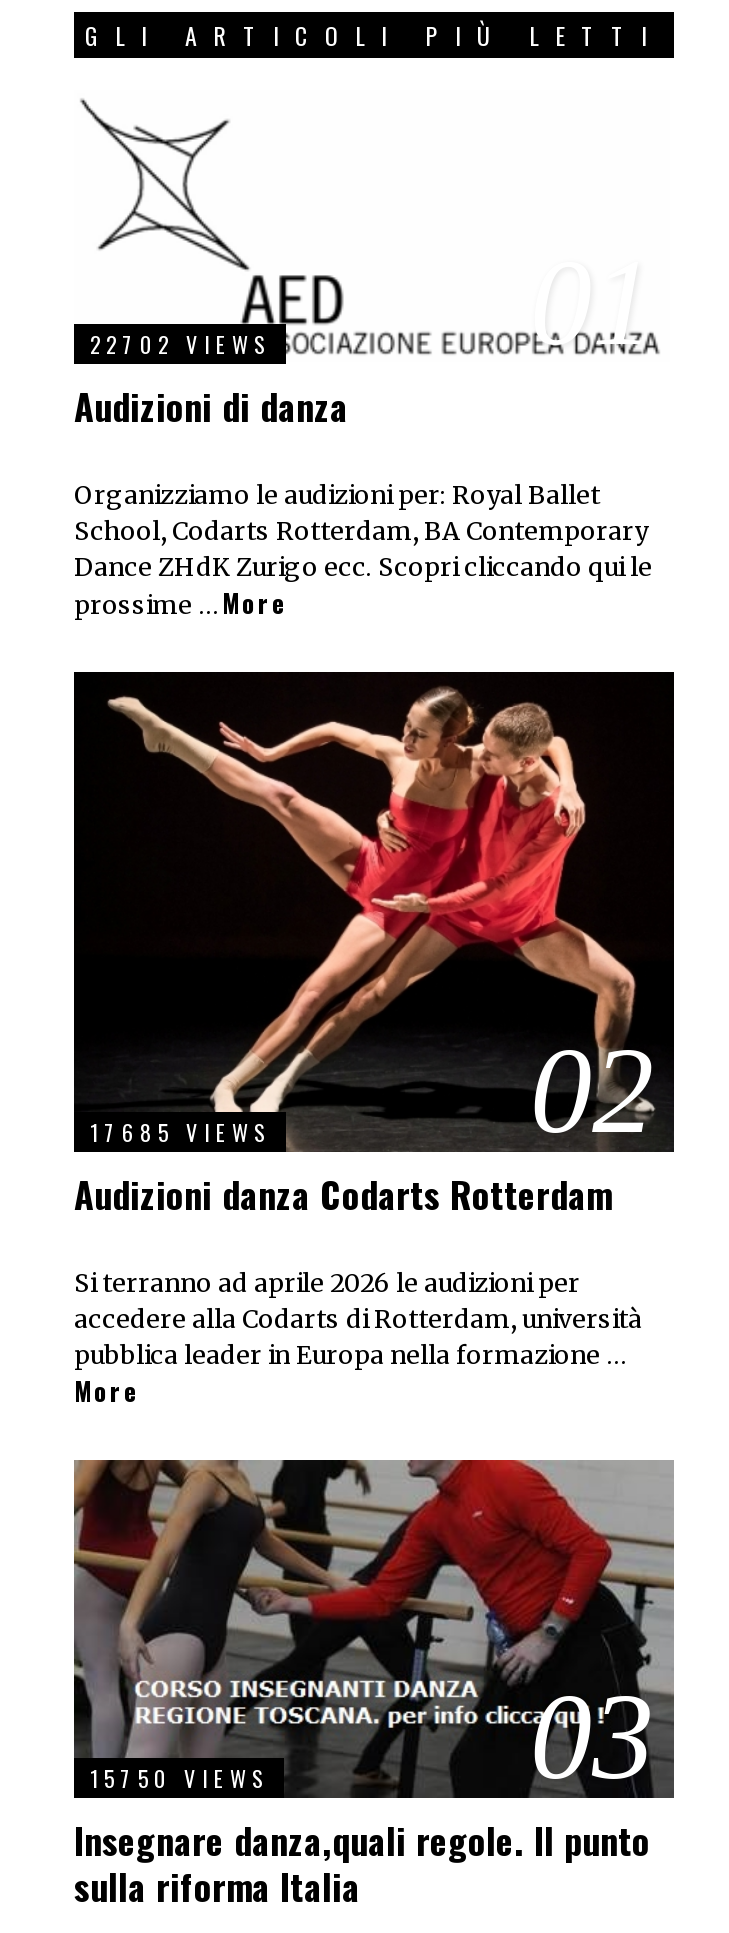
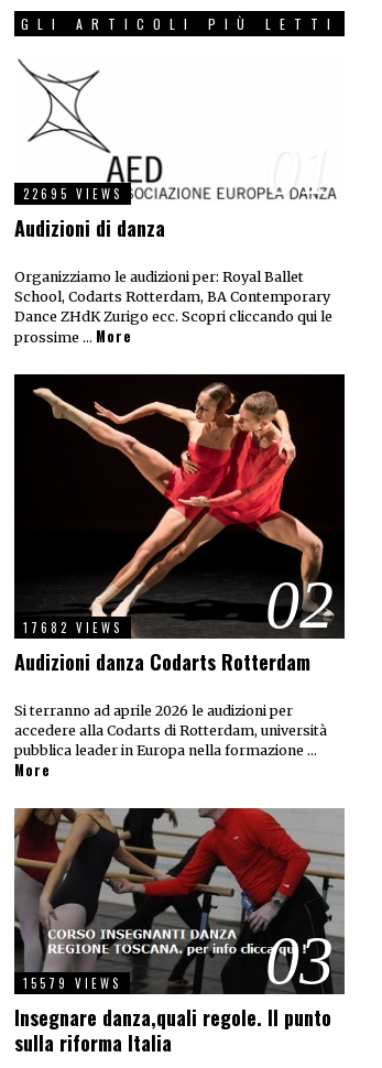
- 22702 VIEWS
+ 22695 VIEWS

- 17685 VIEWS
+ 17682 VIEWS

- 15750 VIEWS
+ 15579 VIEWS
